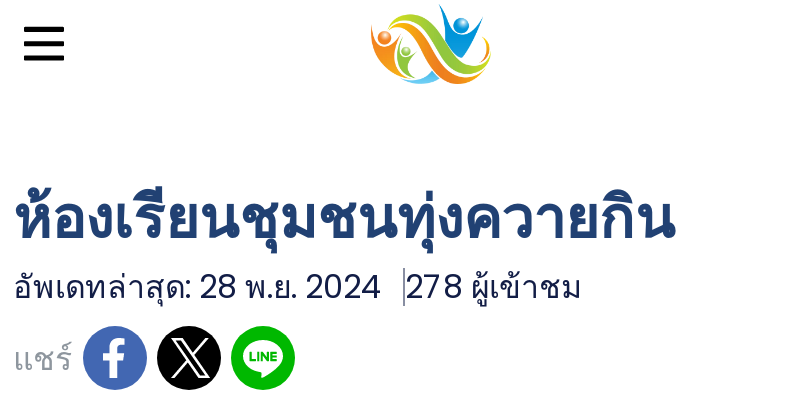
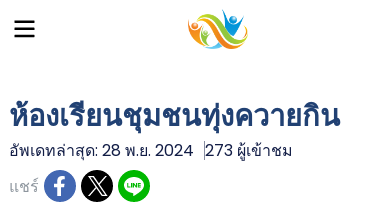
- อัพเดทล่าสุด: 28 พ.ย. 2024 278 ผู้เข้าชม
+ อัพเดทล่าสุด: 28 พ.ย. 2024 273 ผู้เข้าชม
